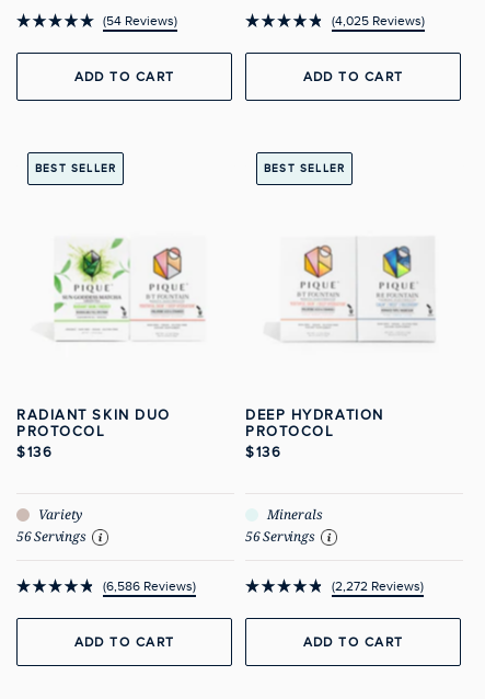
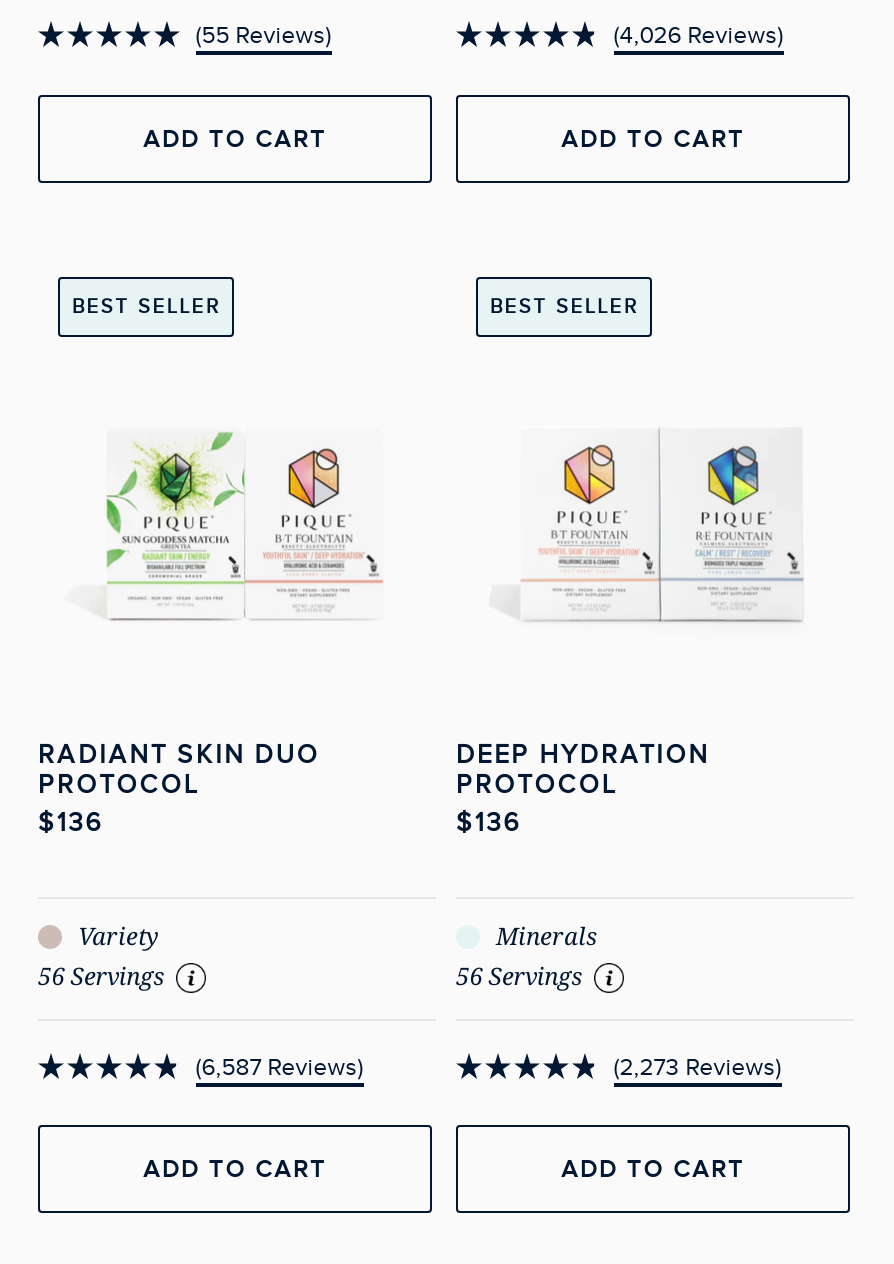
- 54 Reviews
+ 55 Reviews

- 4,025 Reviews
+ 4,026 Reviews

- 6,586 Reviews
+ 6,587 Reviews

- 2,272 Reviews
+ 2,273 Reviews
